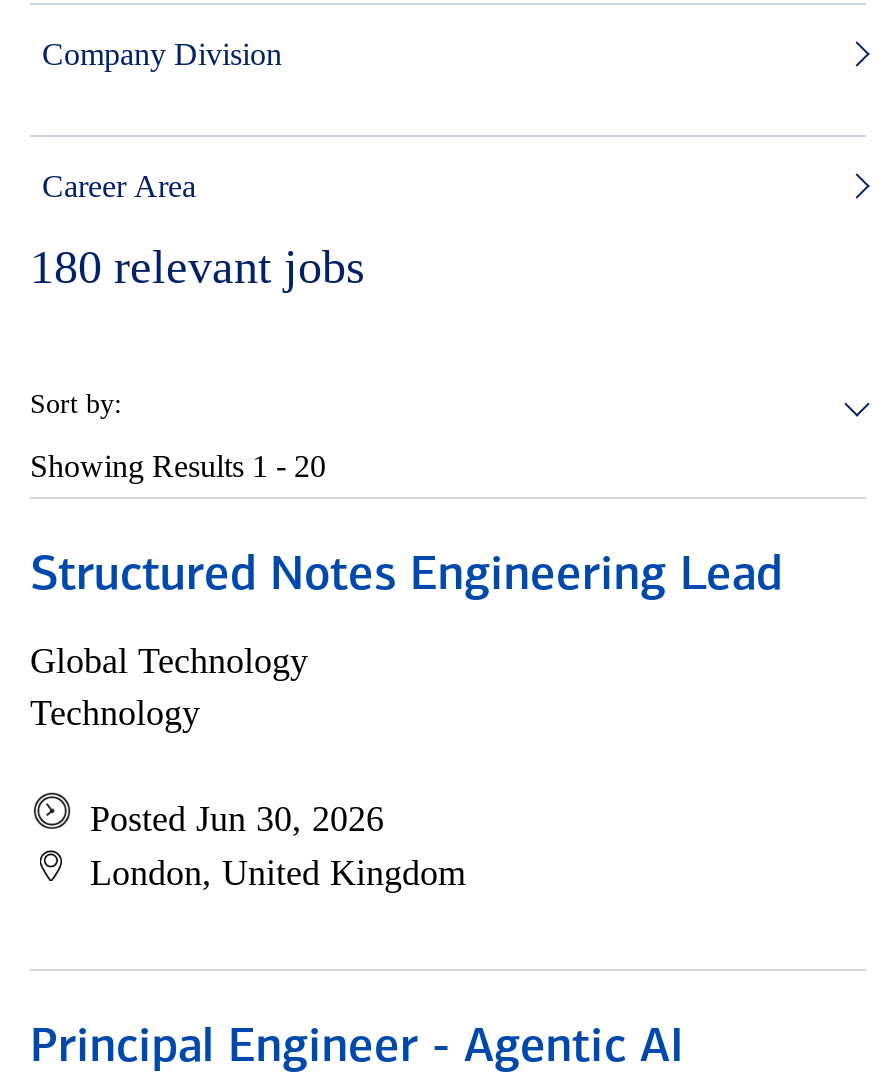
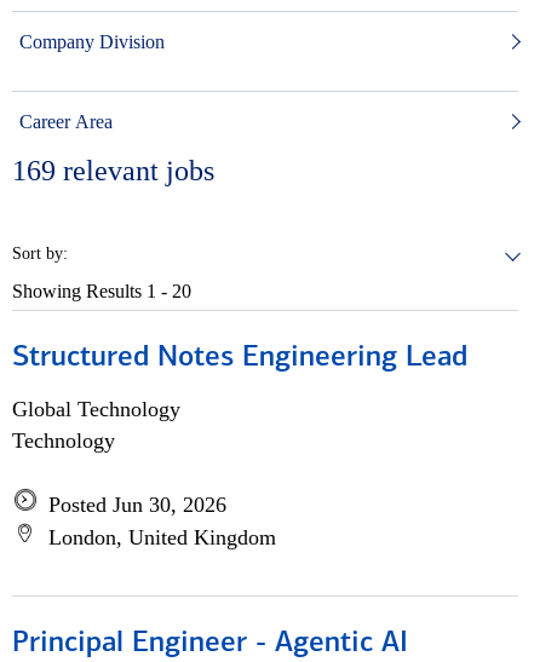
- 180 relevant jobs
+ 169 relevant jobs
